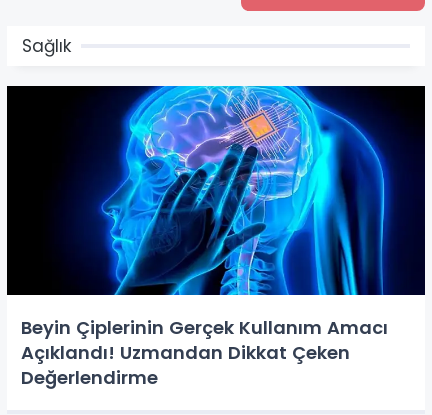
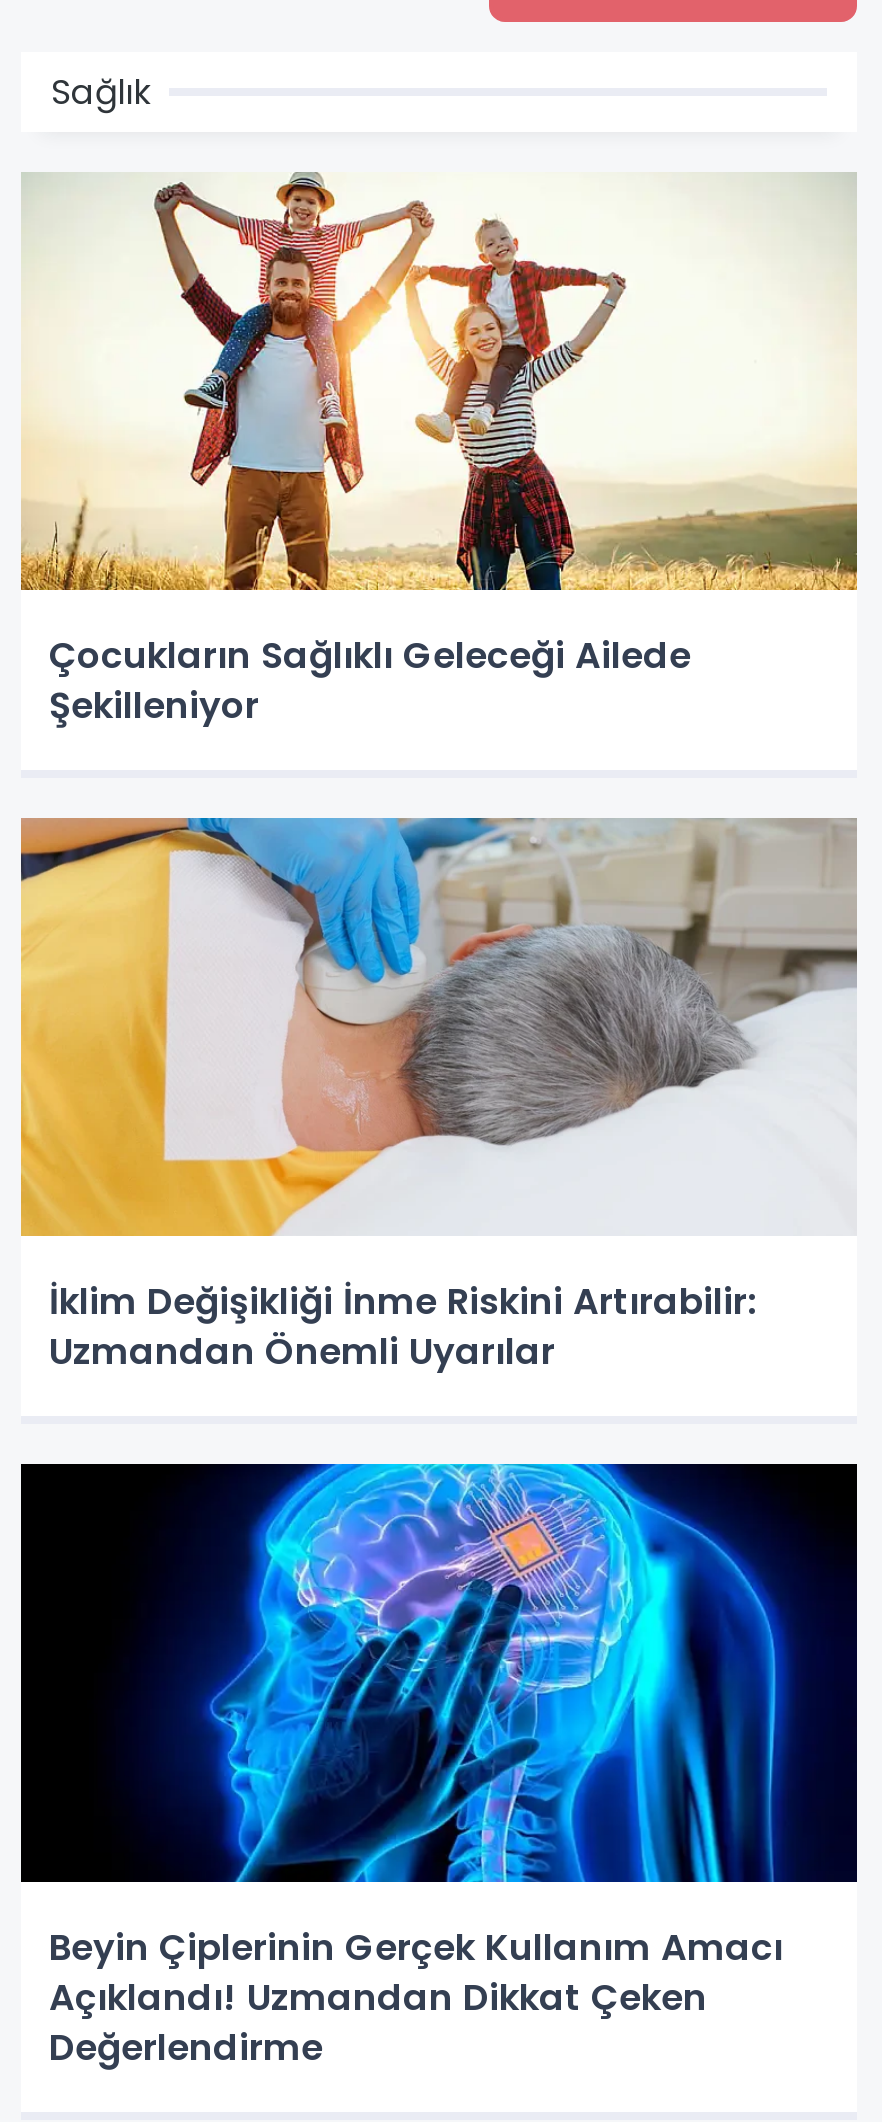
+ [image]
+ Çocukların Sağlıklı Geleceği Ailede
+ Şekilleniyor

+ [image]
+ İklim Değişikliği İnme Riskini Artırabilir:
+ Uzmandan Önemli Uyarılar
